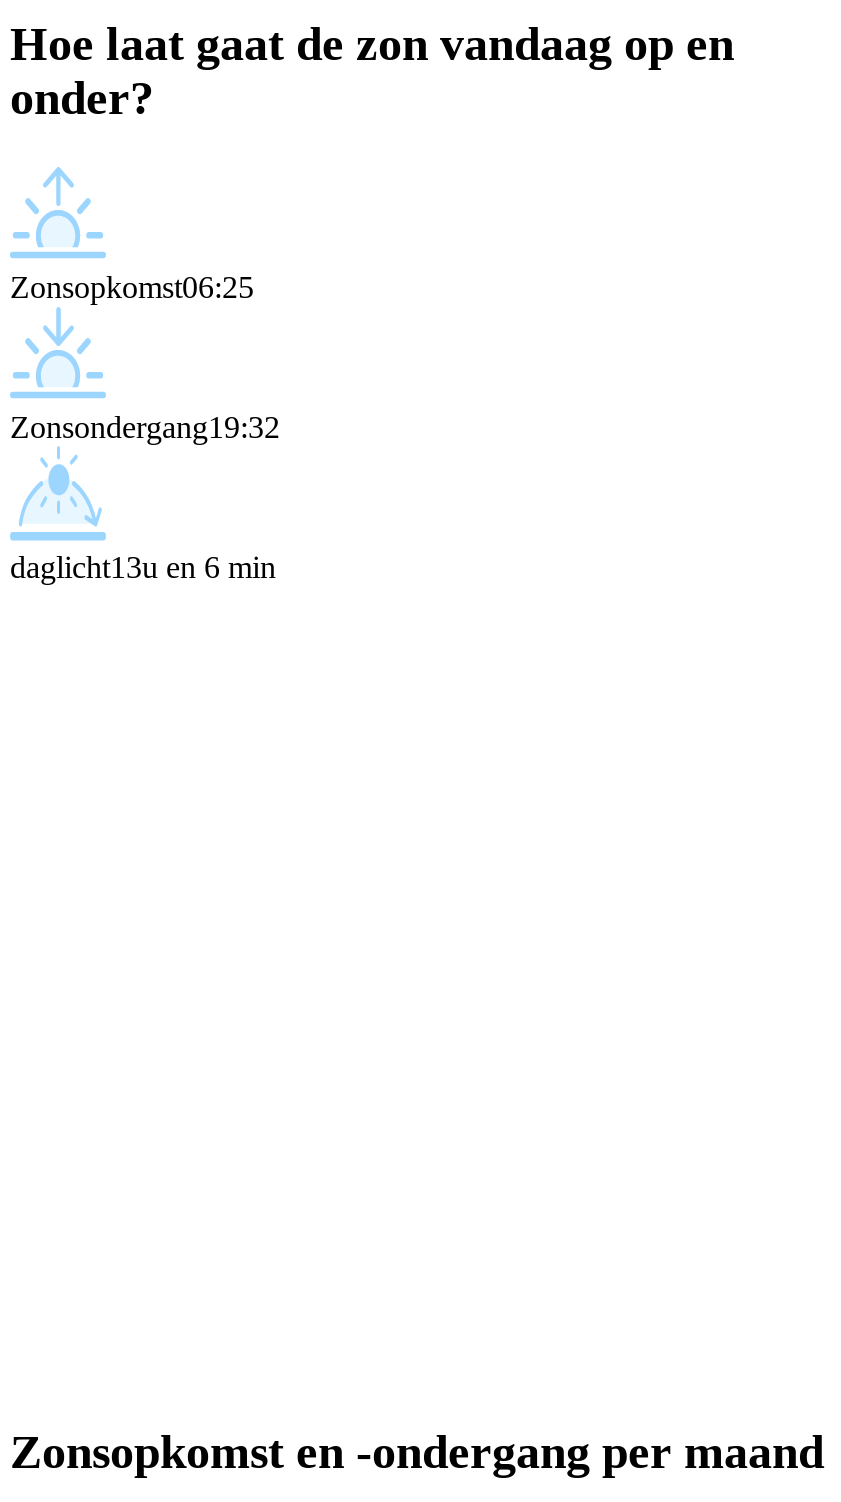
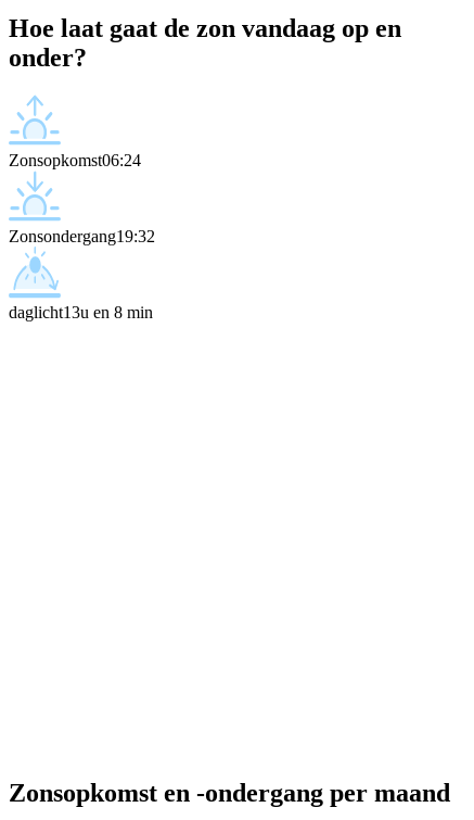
- Zonsopkomst06:25
+ Zonsopkomst06:24

- daglicht13u en 6 min
+ daglicht13u en 8 min
